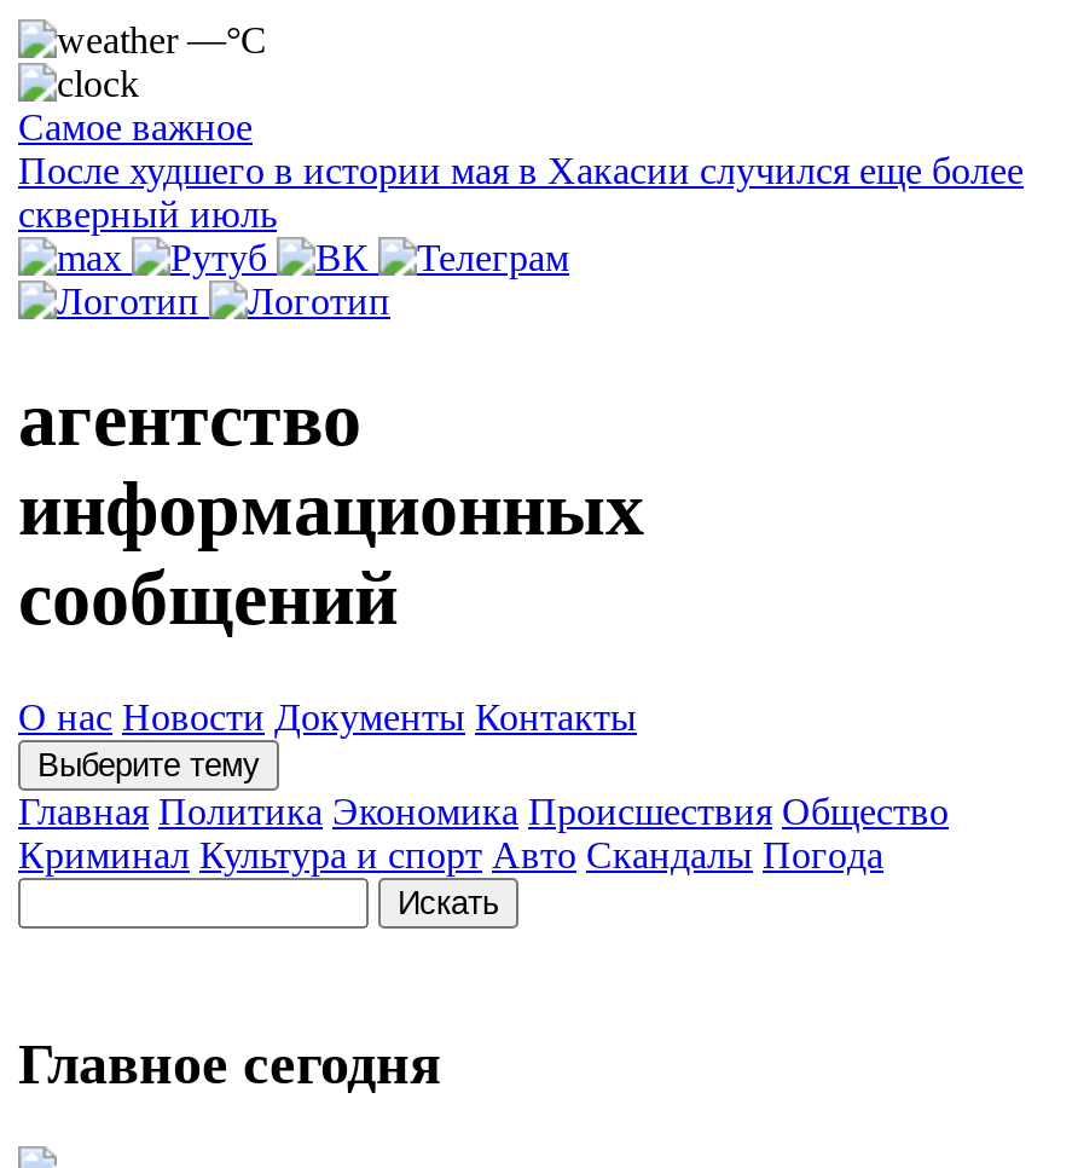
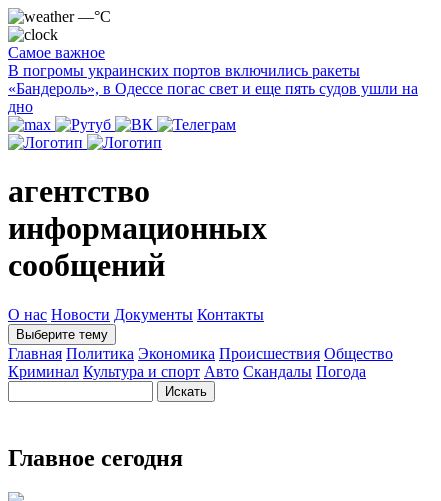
- После худшего в истории мая в Хакасии случился еще более
- скверный июль
+ В погромы украинских портов включились ракеты
+ «Бандероль», в Одессе погас свет и еще пять судов ушли на
+ дно
